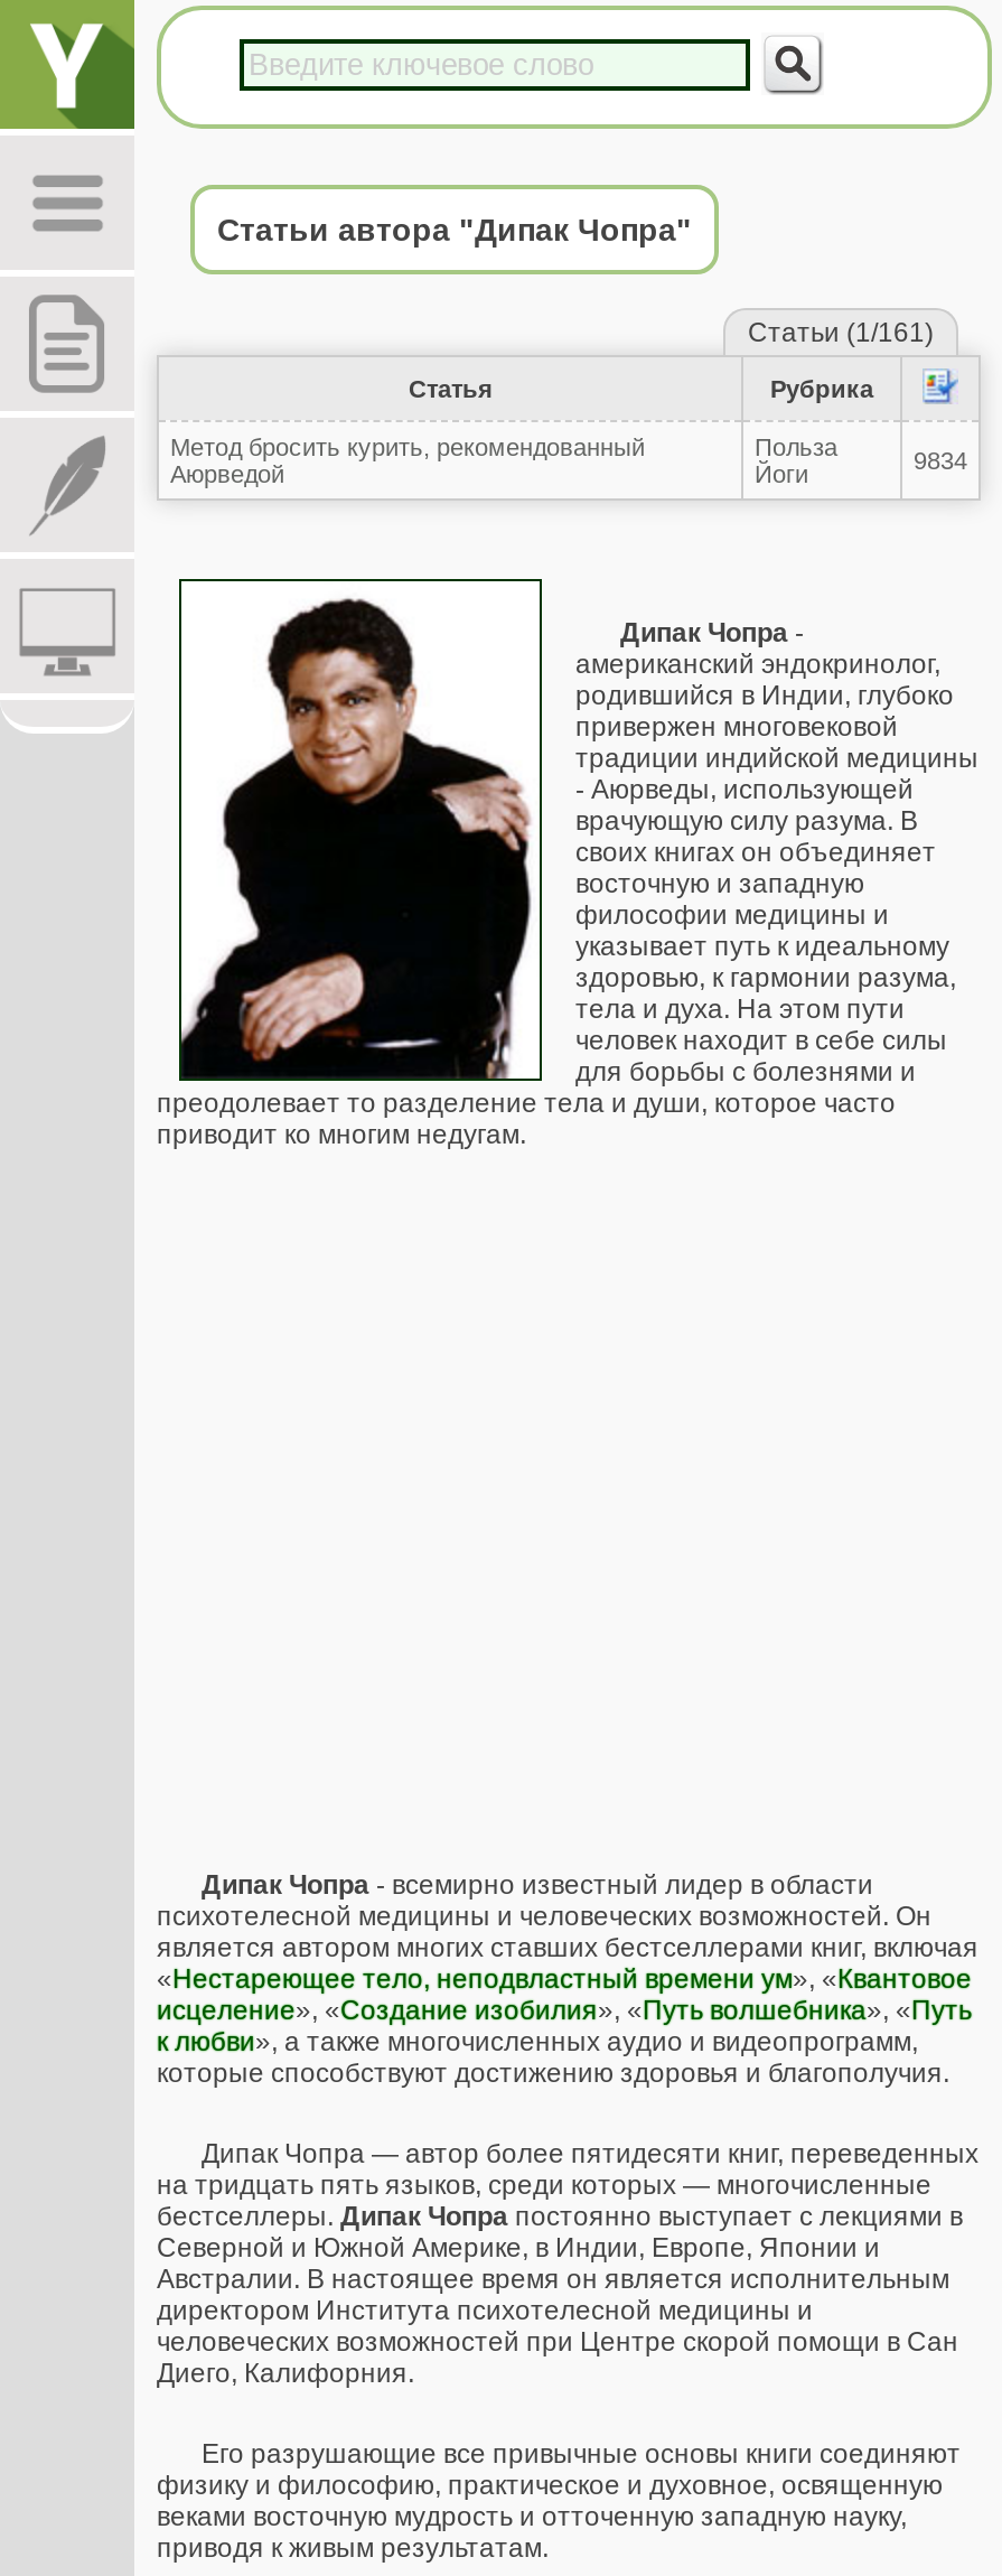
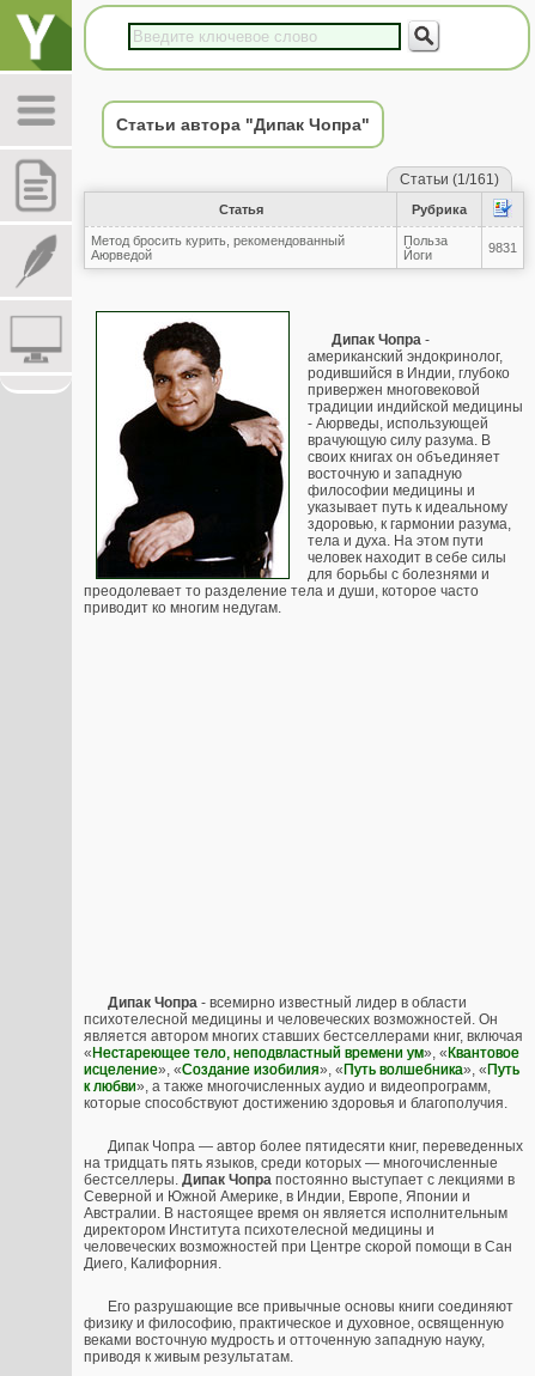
- 9834
+ 9831
